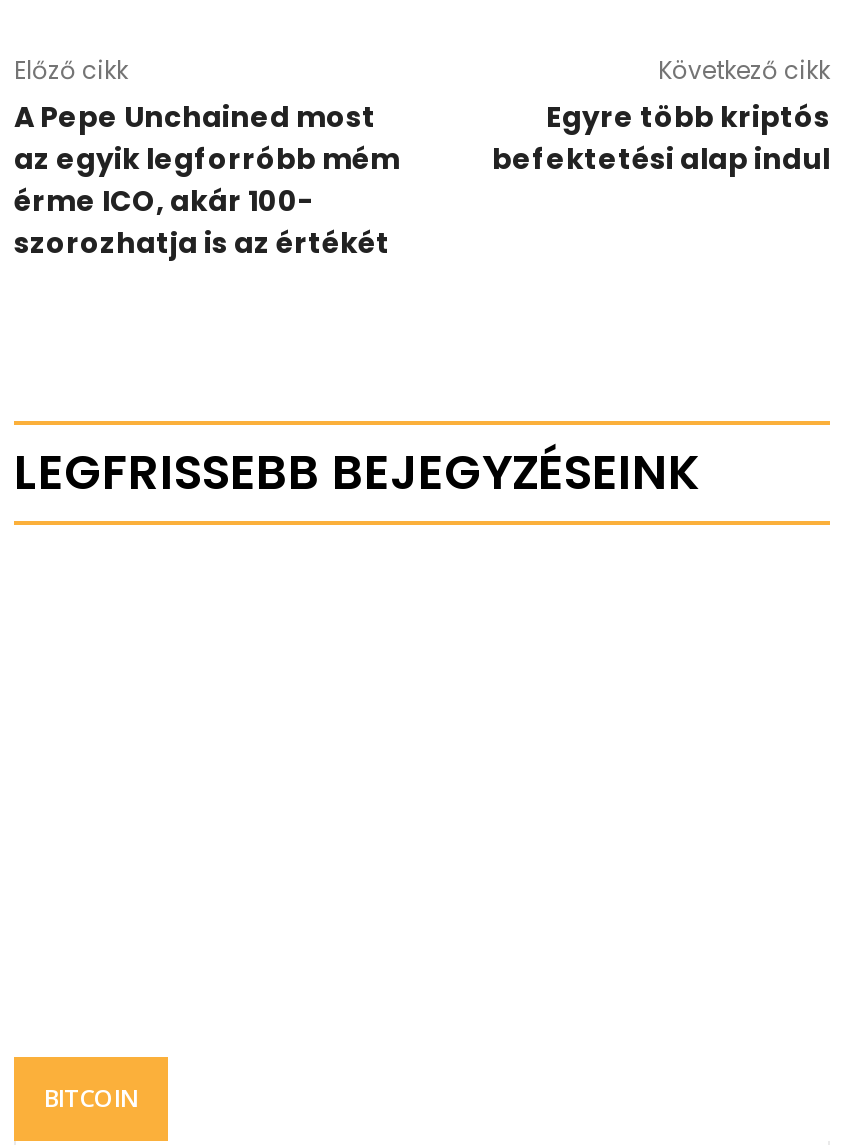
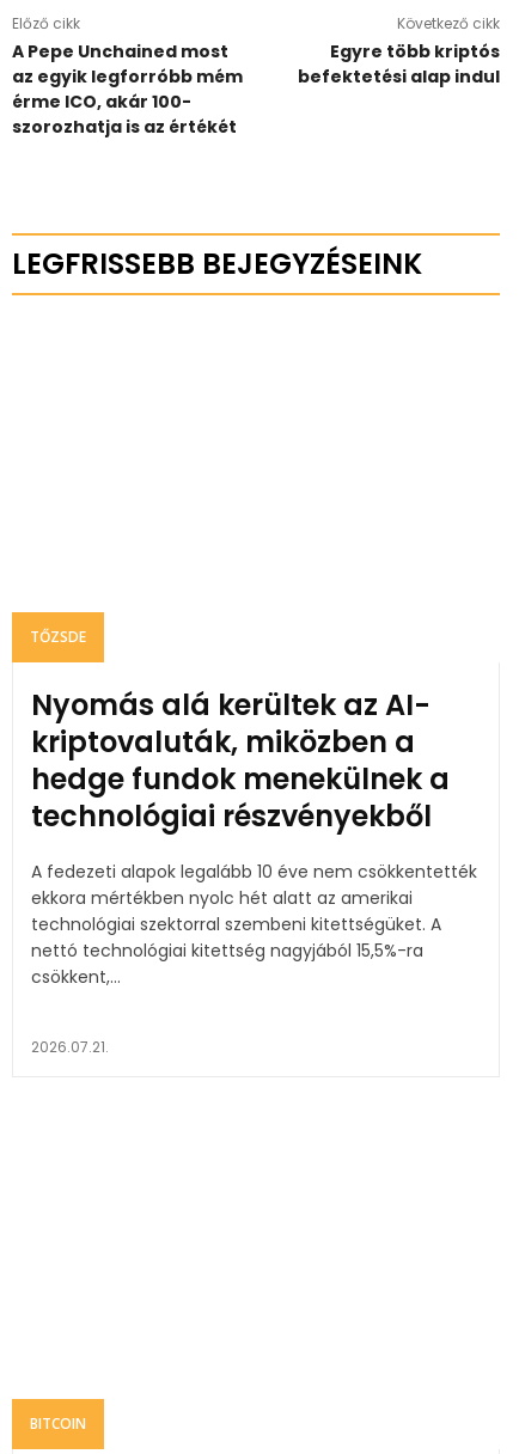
+ TŐZSDE
+ Nyomás alá kerültek az AI-
+ kriptovaluták, miközben a
+ hedge fundok menekülnek a
+ technológiai részvényekből
+ A fedezeti alapok legalább 10 éve nem csökkentették
+ ekkora mértékben nyolc hét alatt az amerikai
+ technológiai szektorral szembeni kitettségüket. A
+ nettó technológiai kitettség nagyjából 15,5%-ra
+ csökkent,...
+ 2026.07.21.
